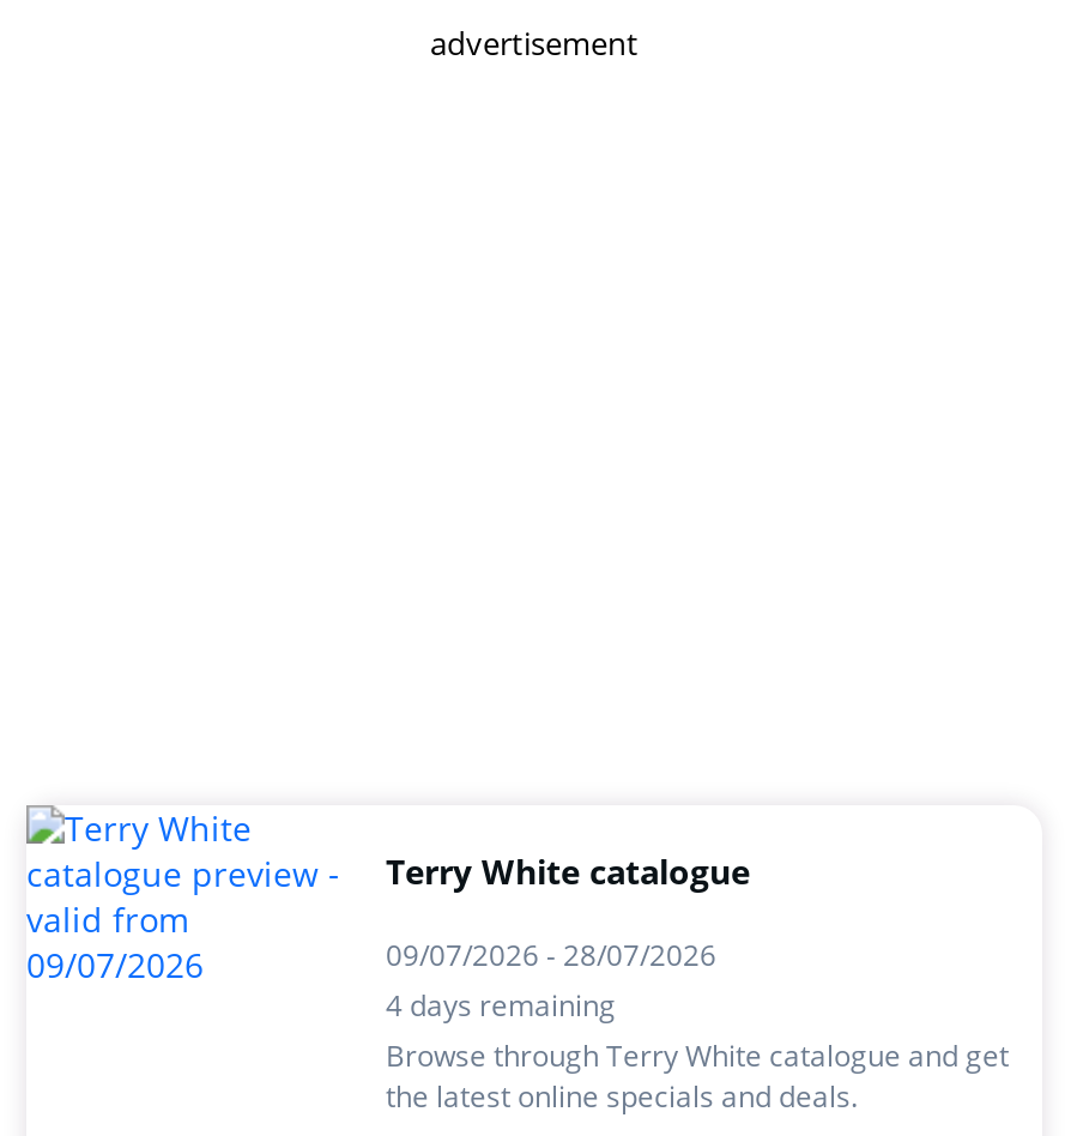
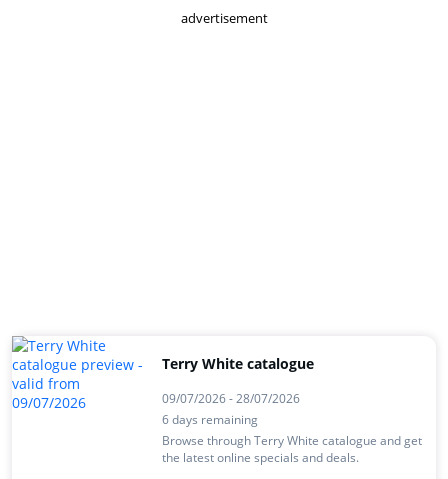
- 4 days remaining
+ 6 days remaining
